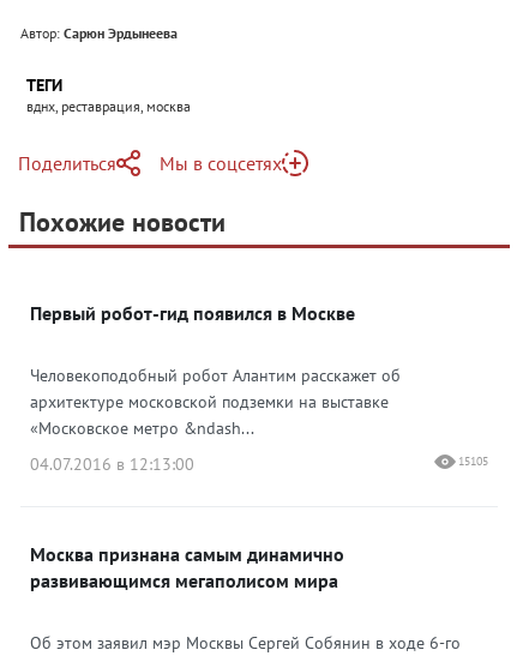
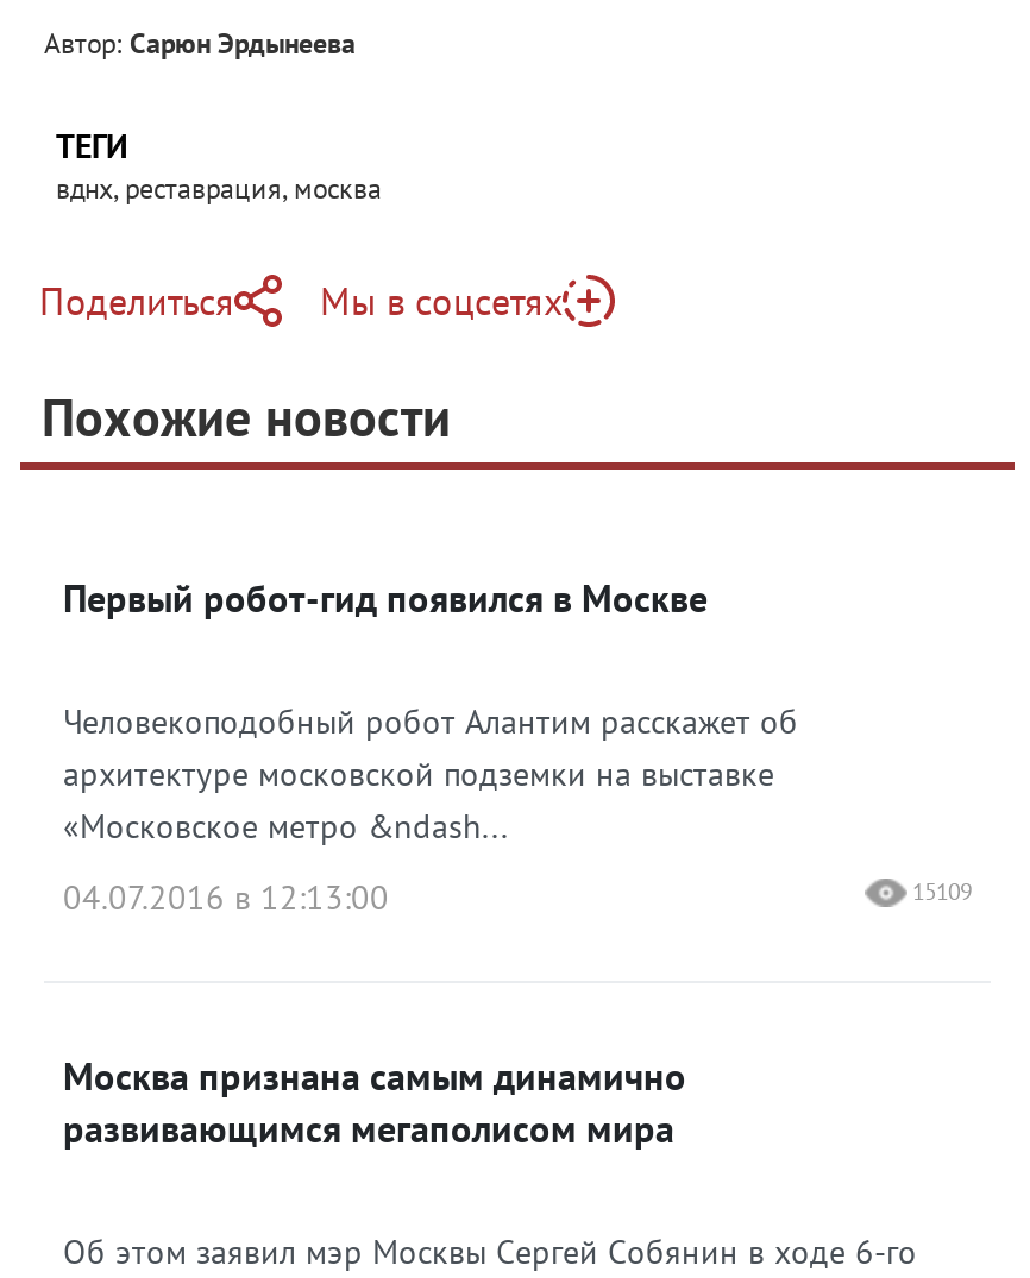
- 15105
+ 15109
